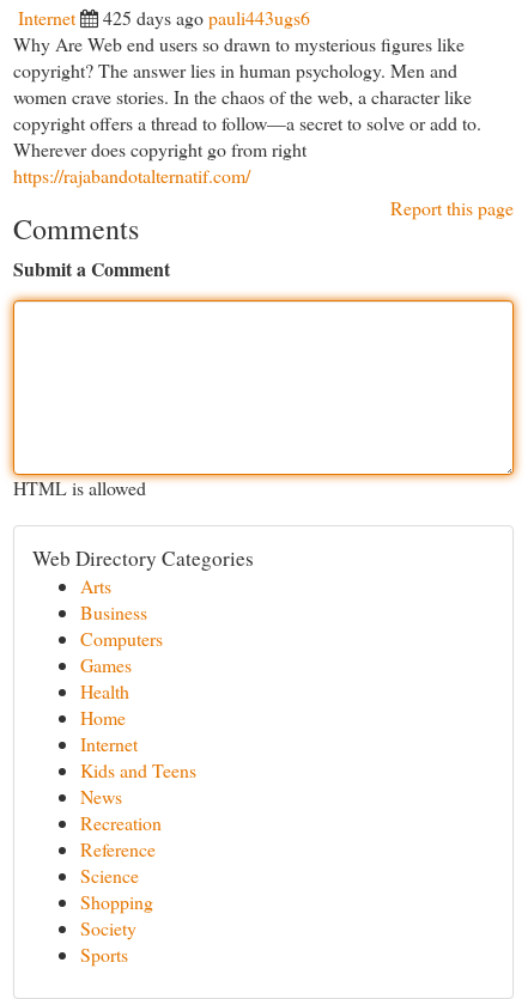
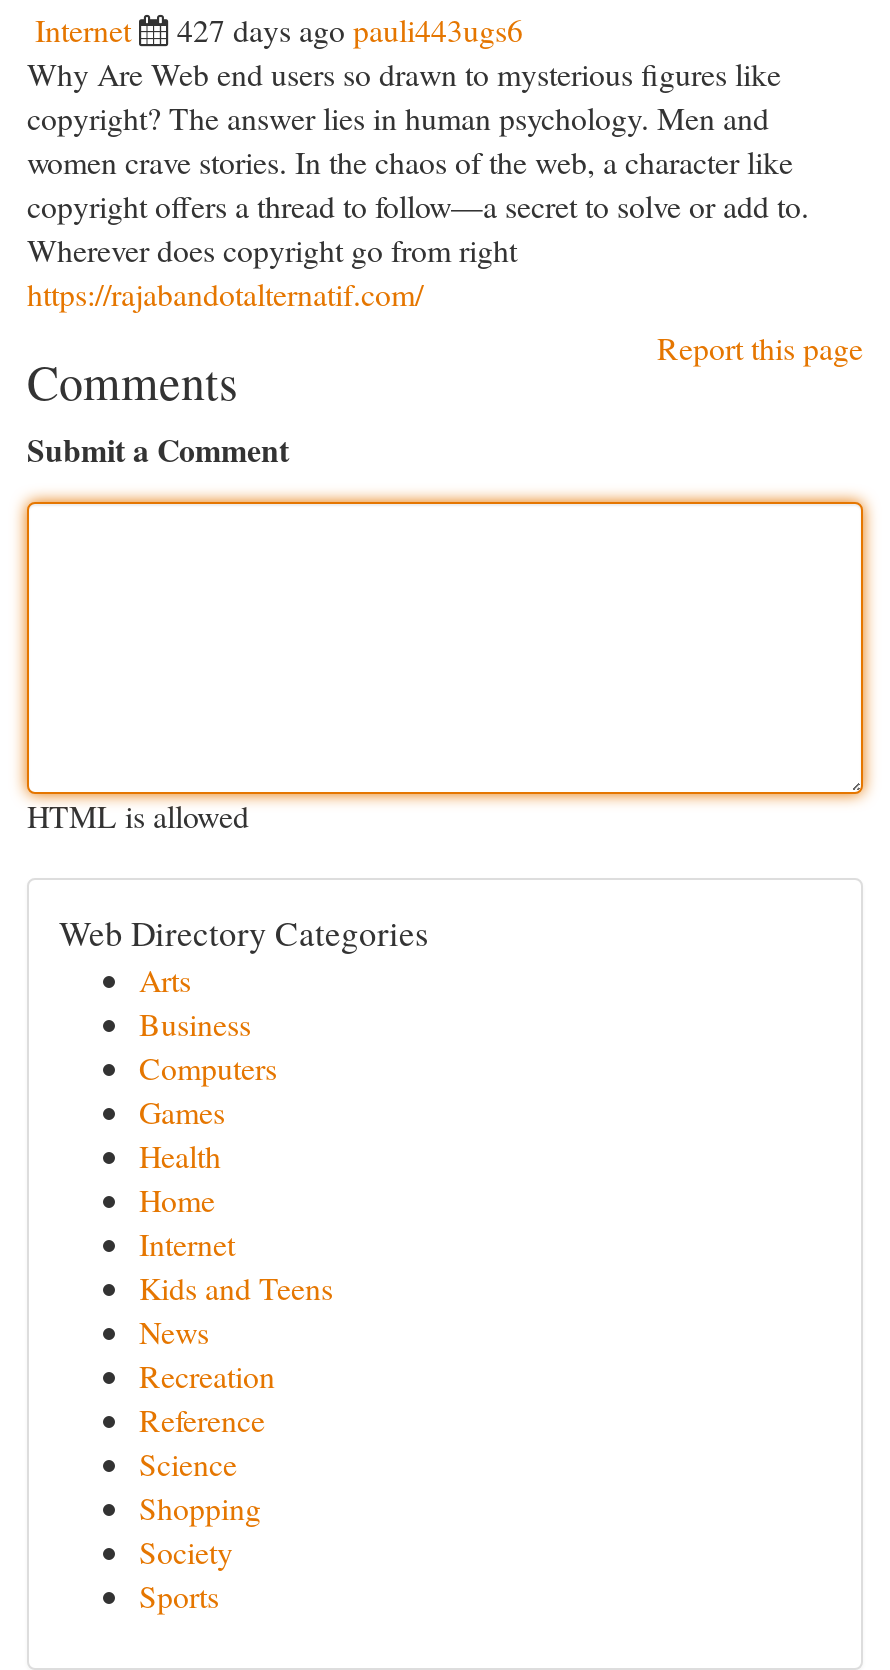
- 425 days ago pauli443ugs6
+ 427 days ago pauli443ugs6
